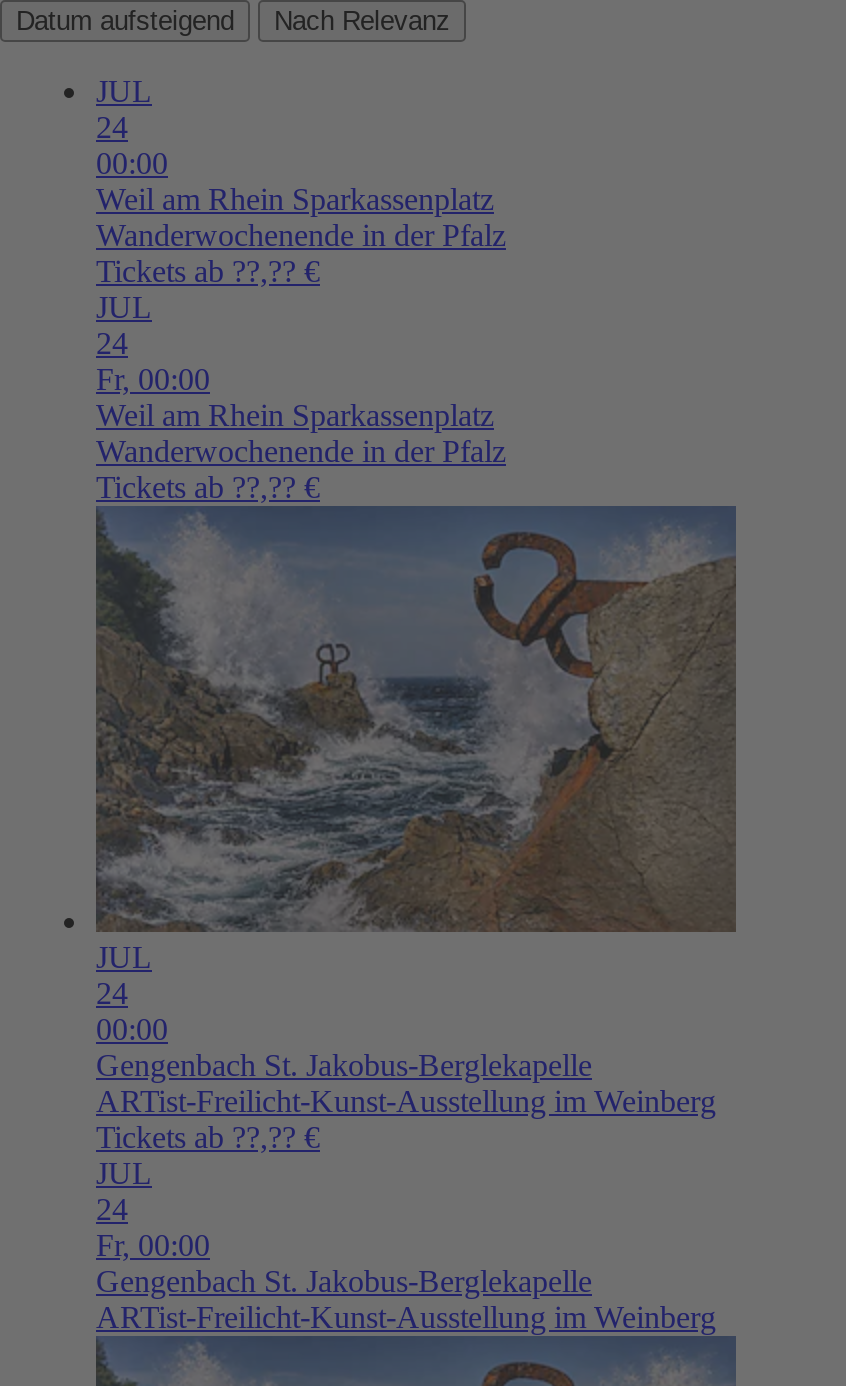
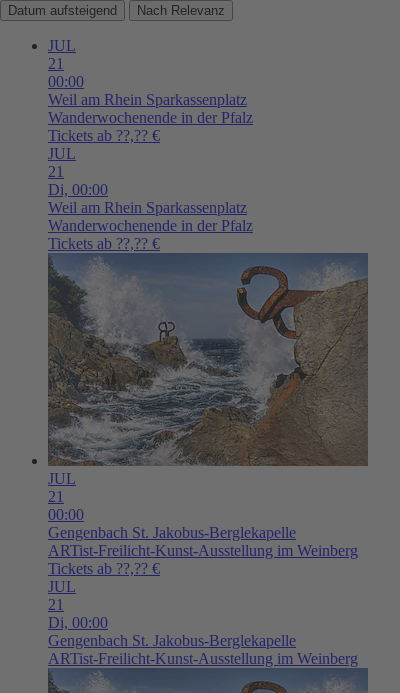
- 24
+ 21

- 24
- Fr, 00:00
+ 21
+ Di, 00:00

- 24
+ 21

- 24
- Fr, 00:00
+ 21
+ Di, 00:00
